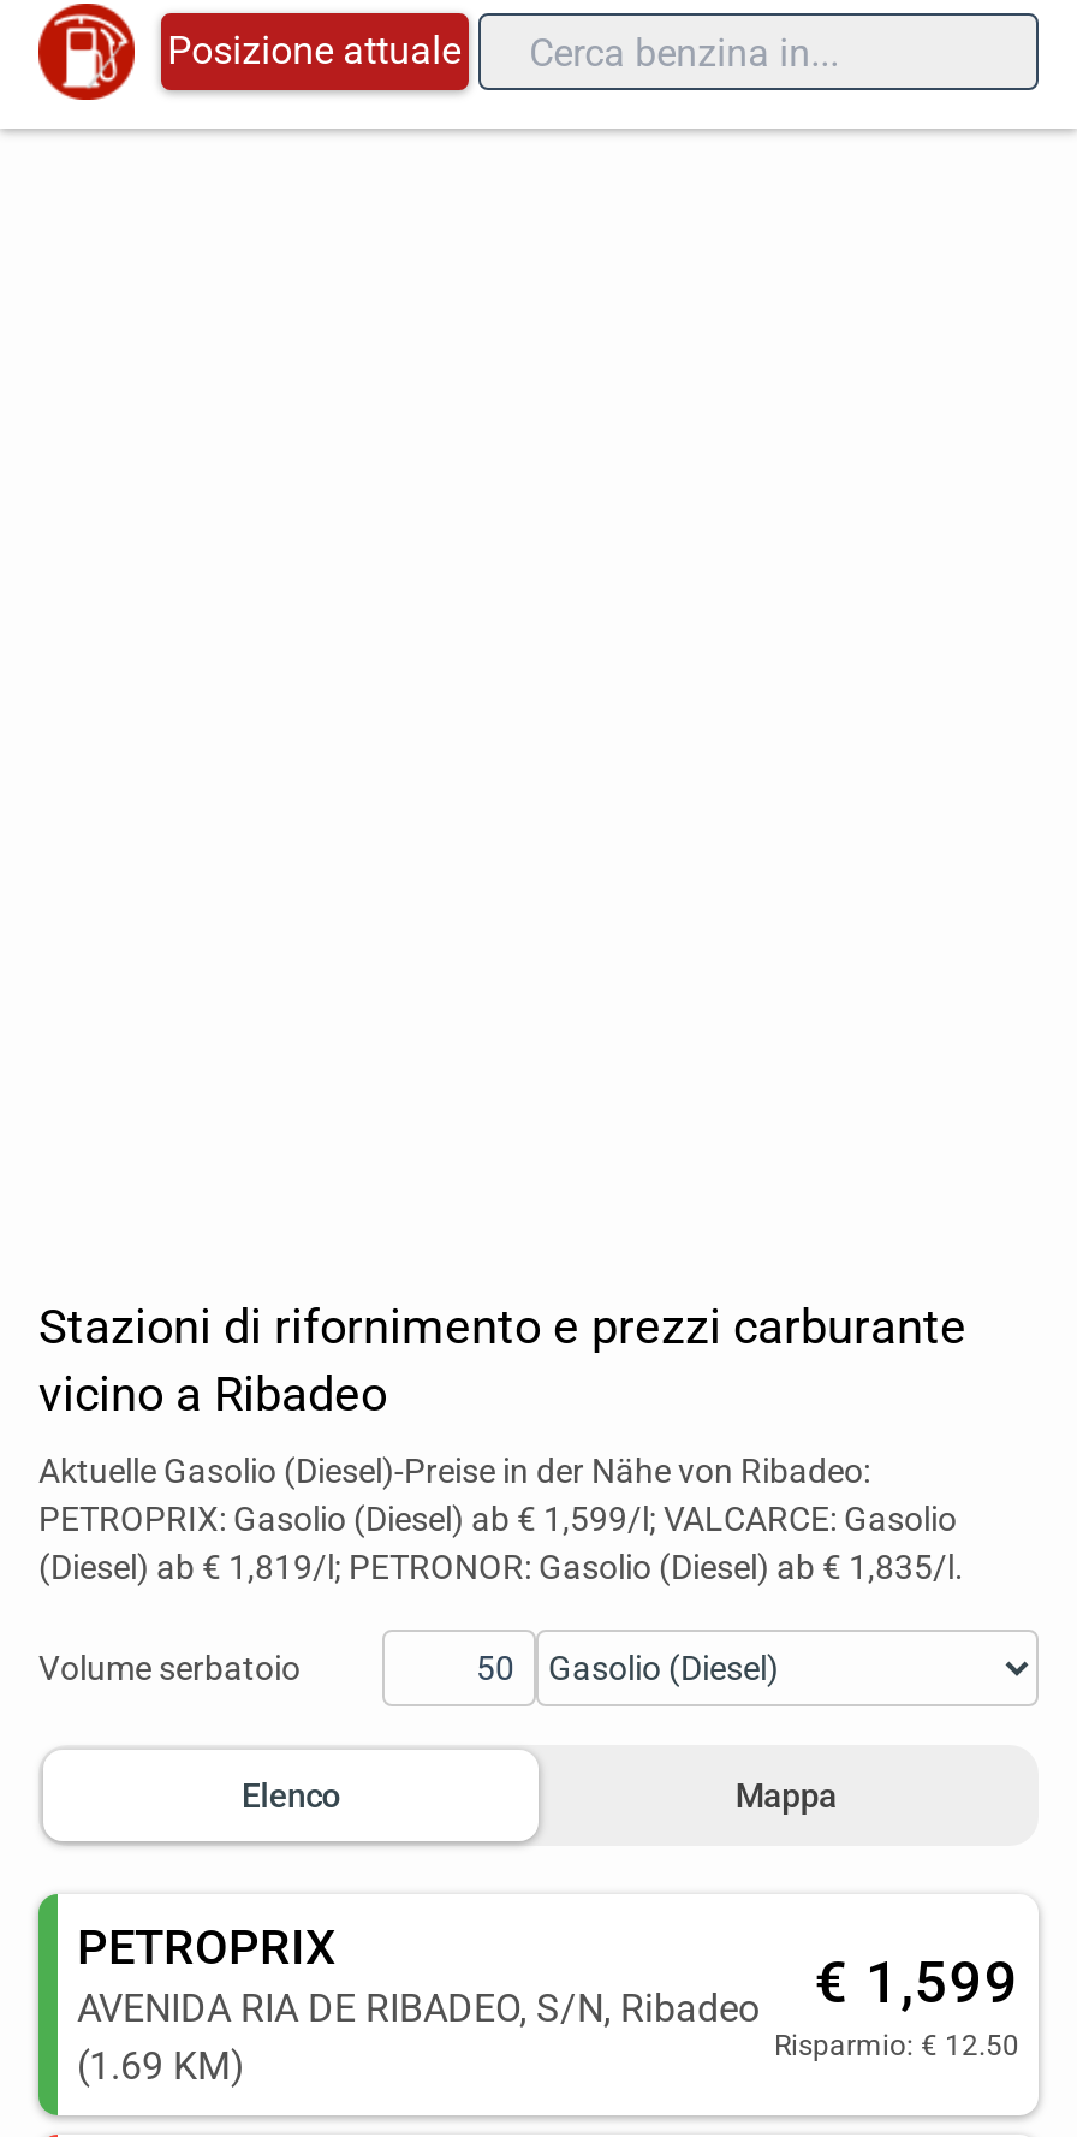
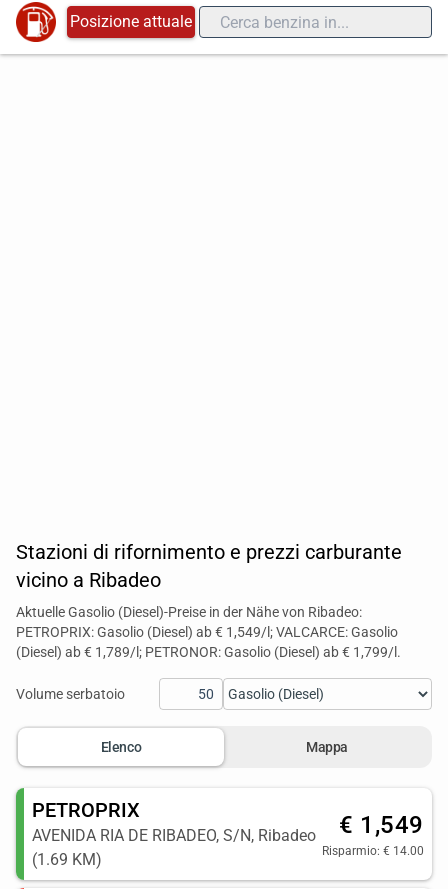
- PETROPRIX: Gasolio (Diesel) ab € 1,599/l; VALCARCE: Gasolio
+ PETROPRIX: Gasolio (Diesel) ab € 1,549/l; VALCARCE: Gasolio

- (Diesel) ab € 1,819/l; PETRONOR: Gasolio (Diesel) ab € 1,835/l.
+ (Diesel) ab € 1,789/l; PETRONOR: Gasolio (Diesel) ab € 1,799/l.

- AVENIDA RIA DE RIBADEO, S/N, Ribadeo € 1,599
+ AVENIDA RIA DE RIBADEO, S/N, Ribadeo € 1,549

- Risparmio: € 12.50
+ Risparmio: € 14.00
